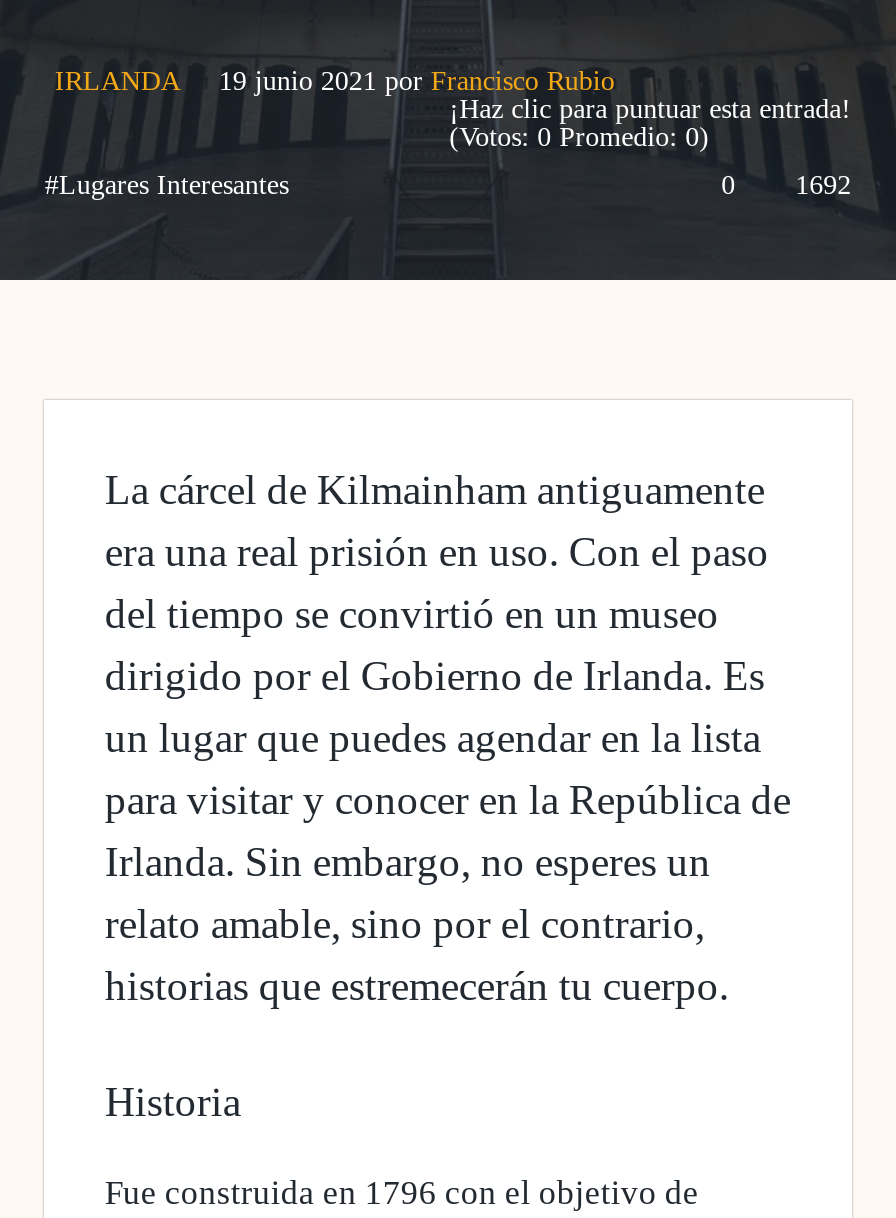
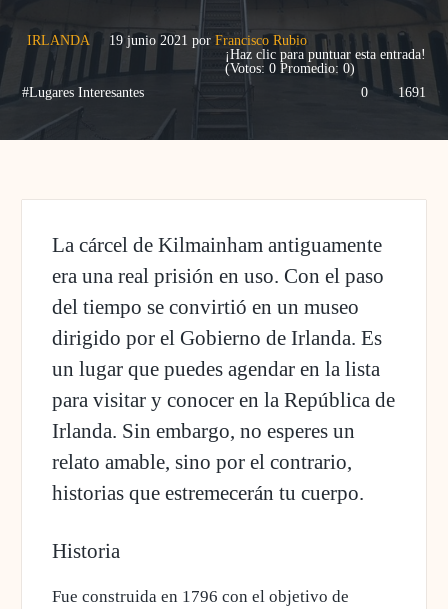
- 0 1692
+ 0 1691
